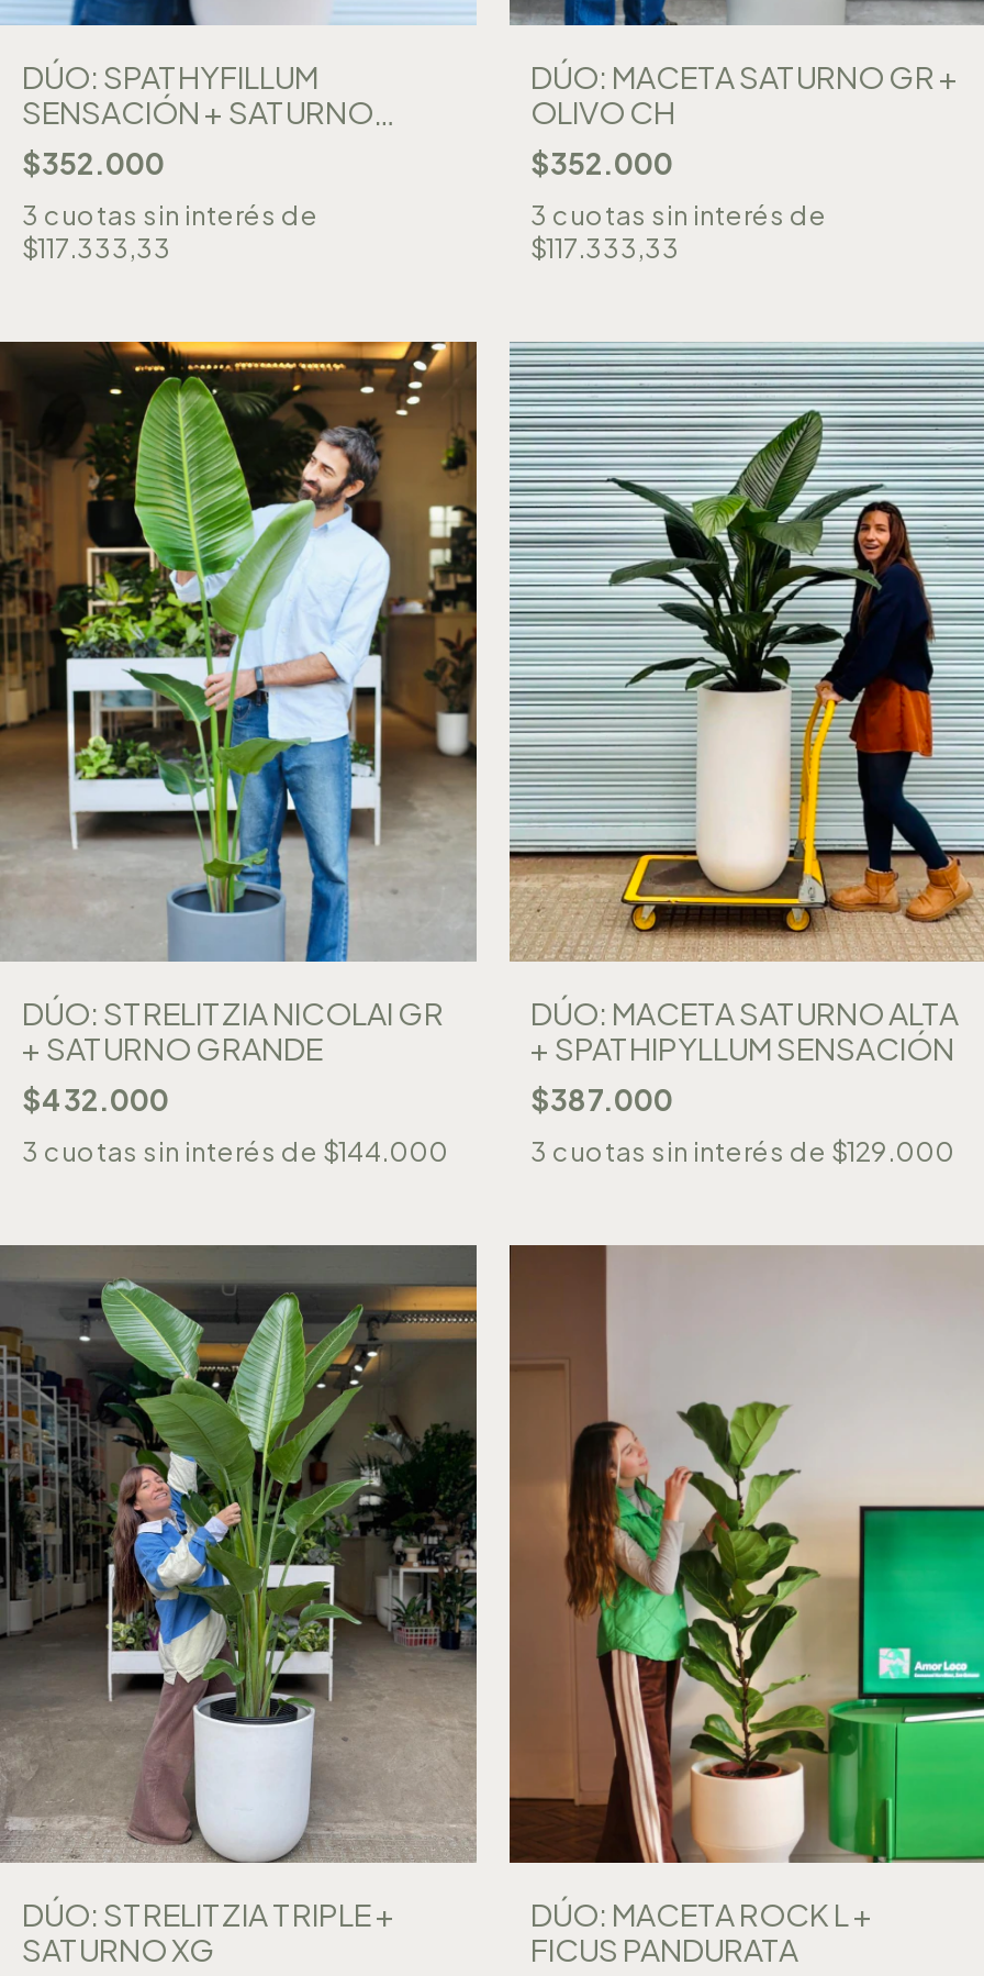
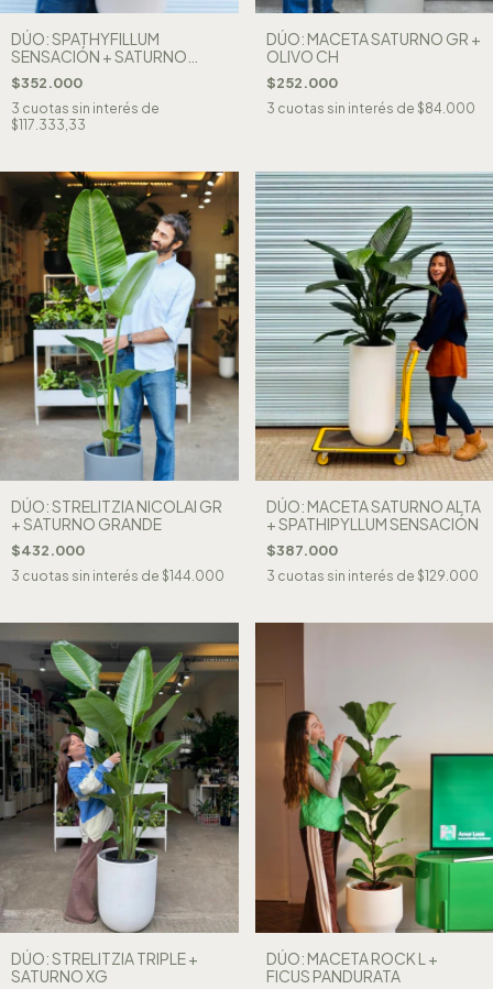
- $352.000
+ $252.000

- 3 cuotas sin interés de
- $117.333,33
+ 3 cuotas sin interés de $84.000
